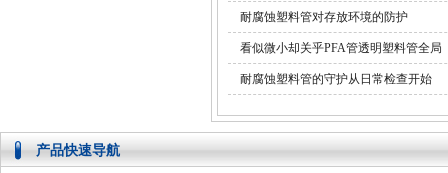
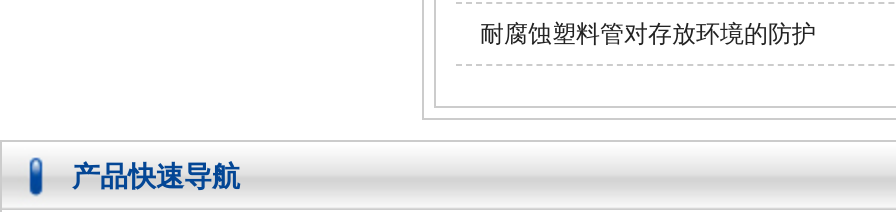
- 看似微小却关乎PFA管透明塑料管全局
- 耐腐蚀塑料管的守护从日常检查开始
